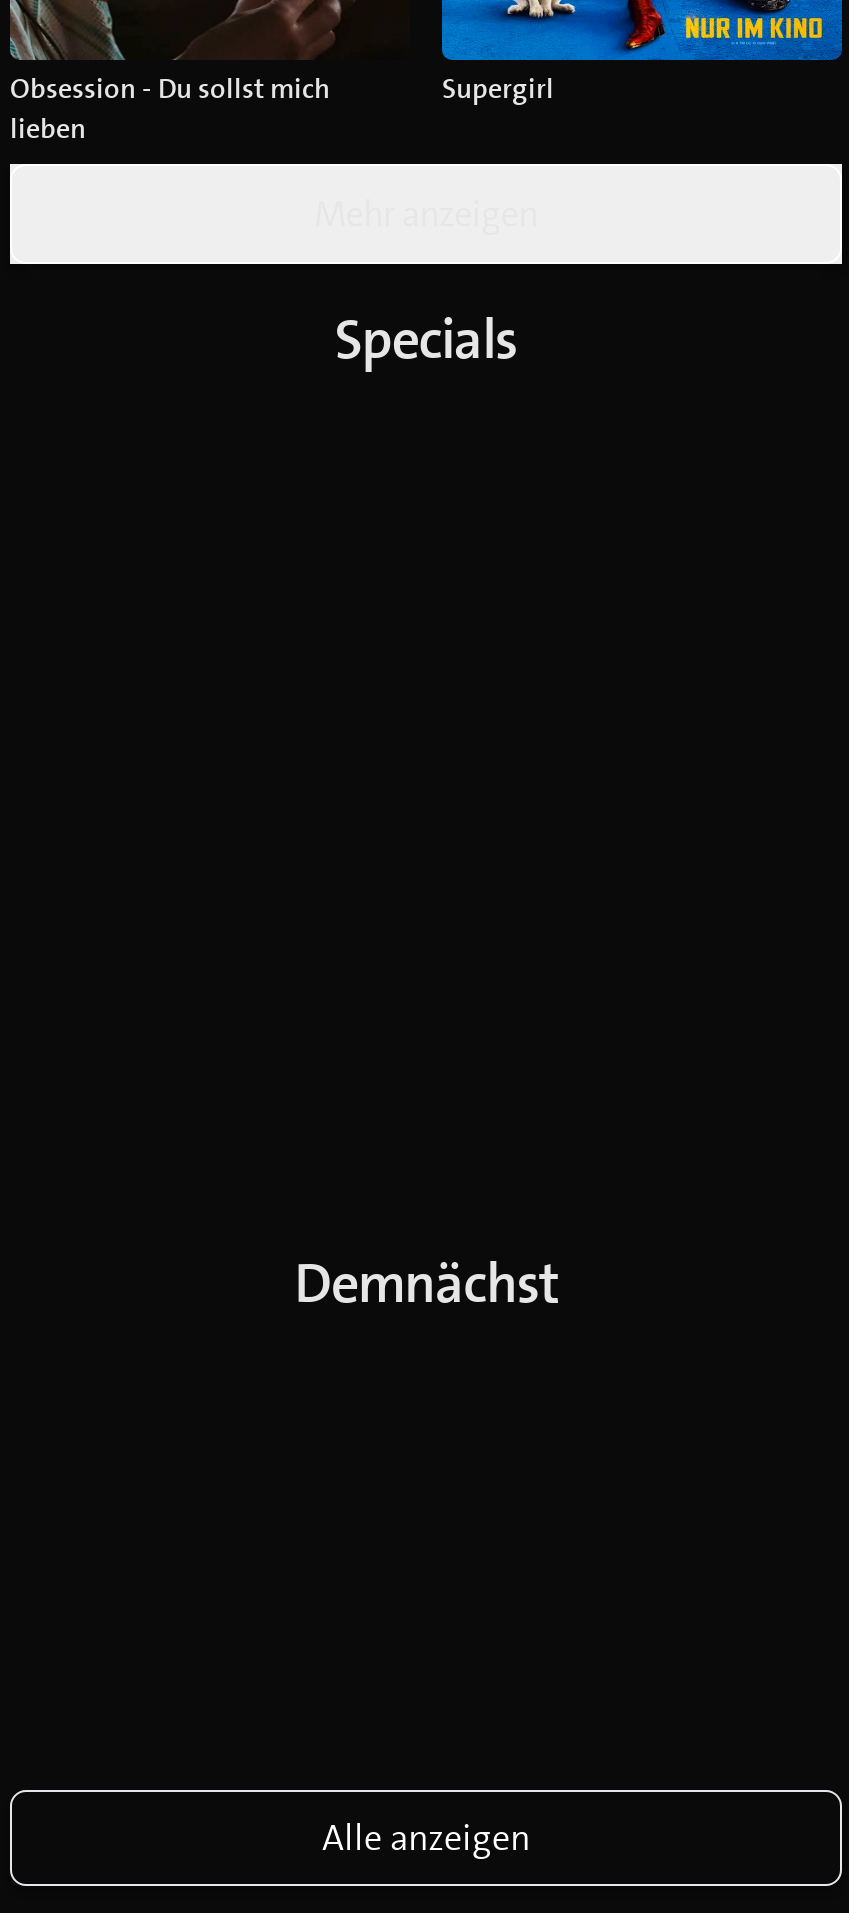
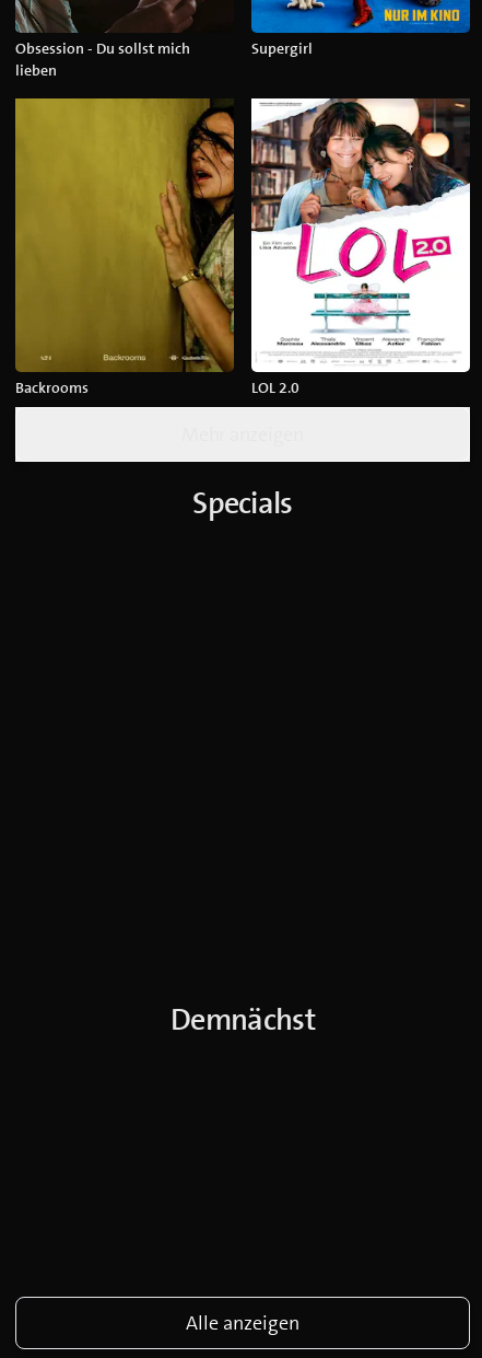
+ [image]
+ Backrooms
+ LOL 2.0

+ [image]
